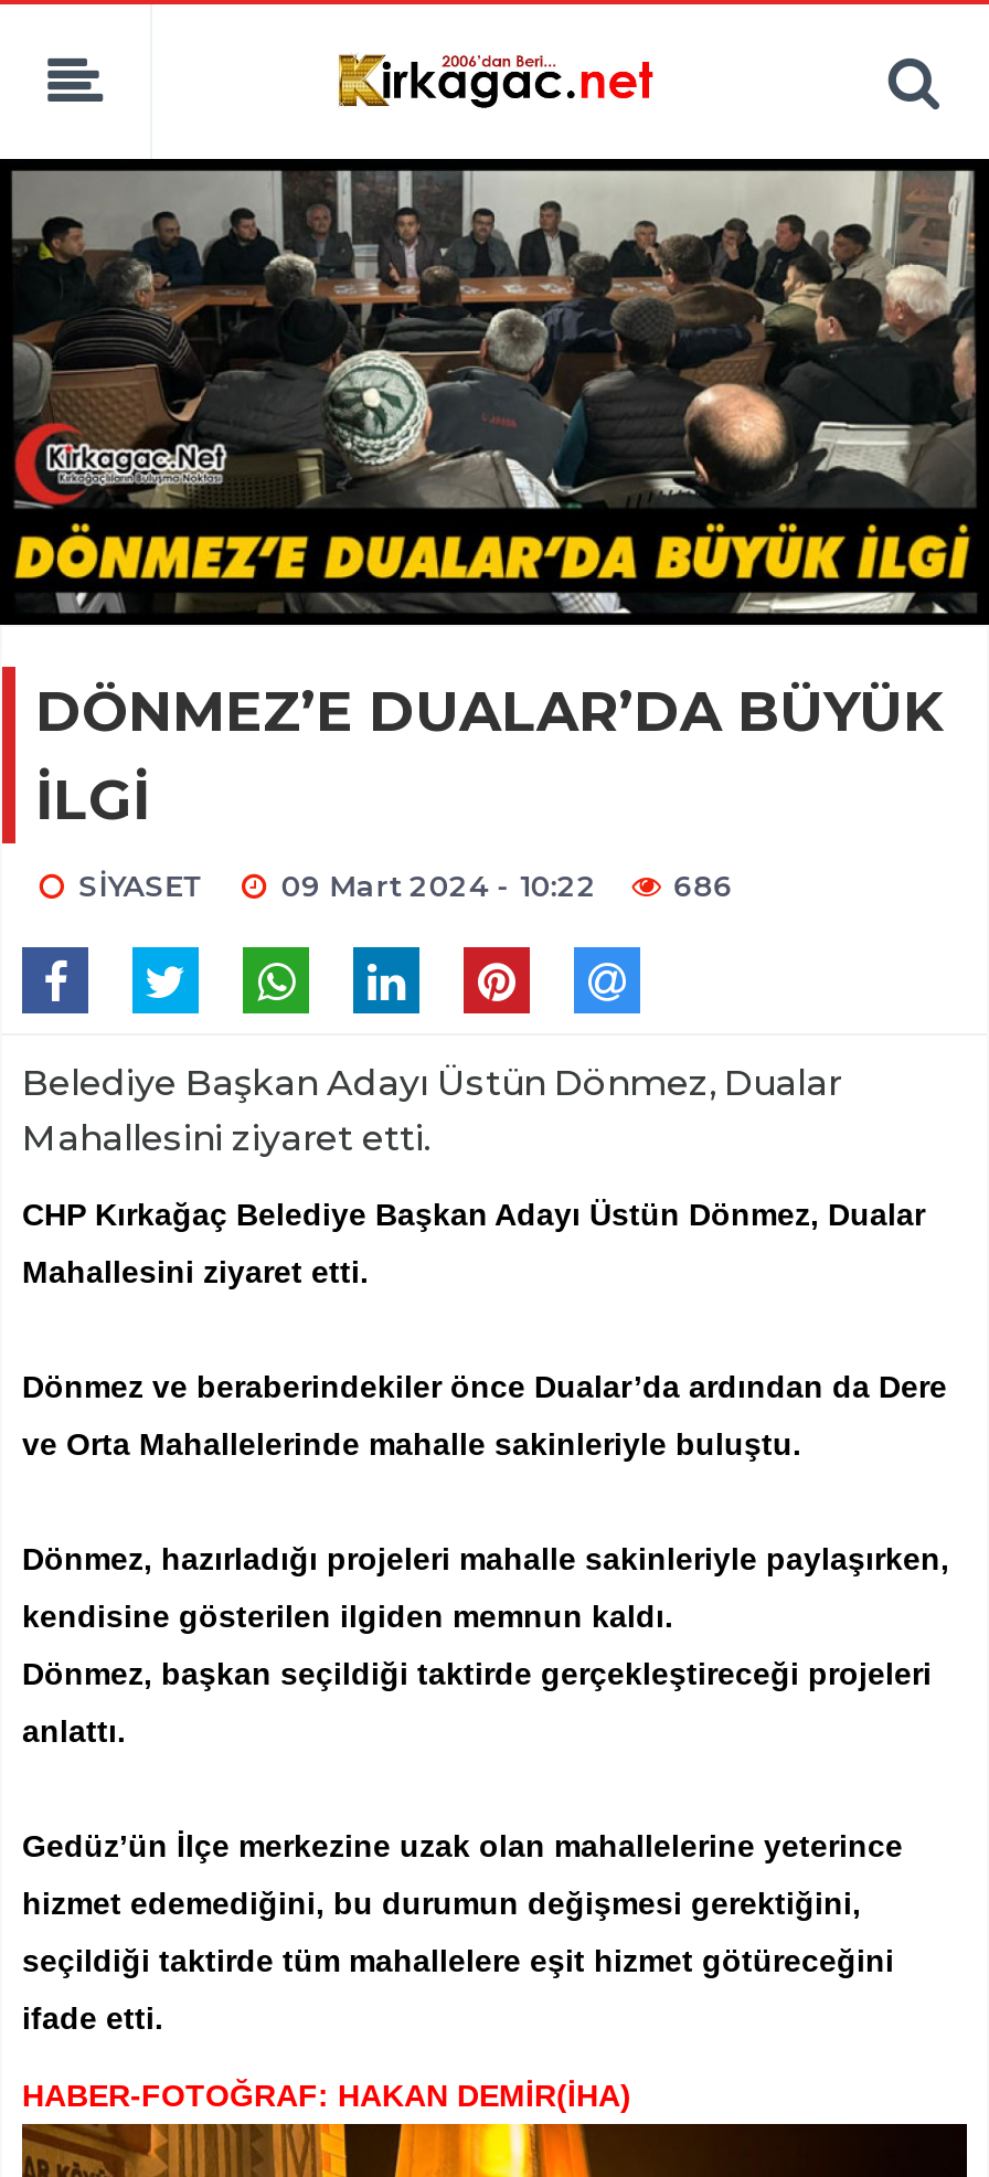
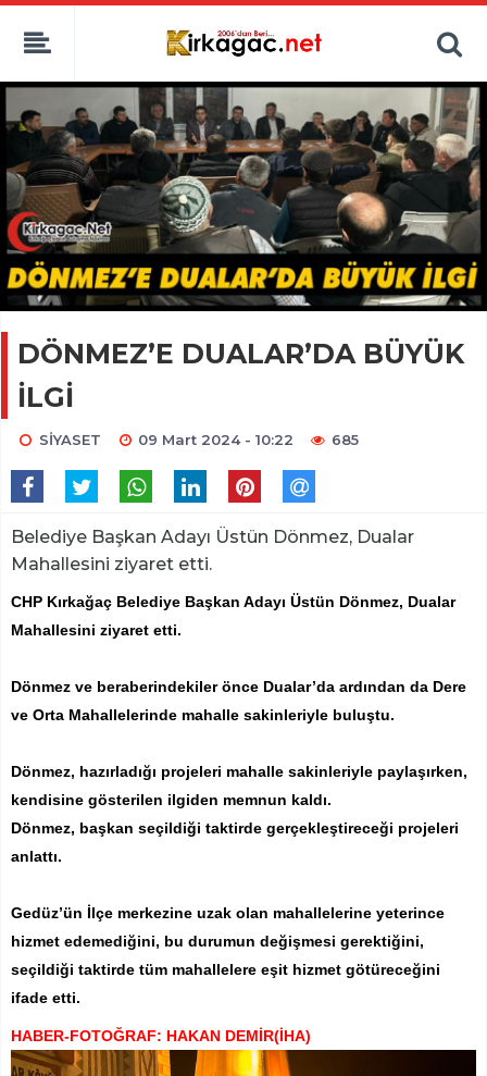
- 686
+ 685
